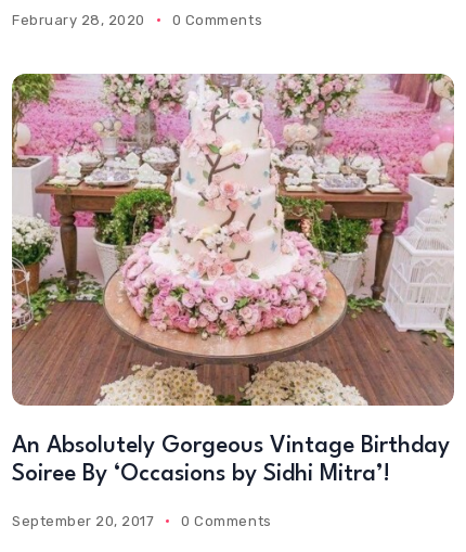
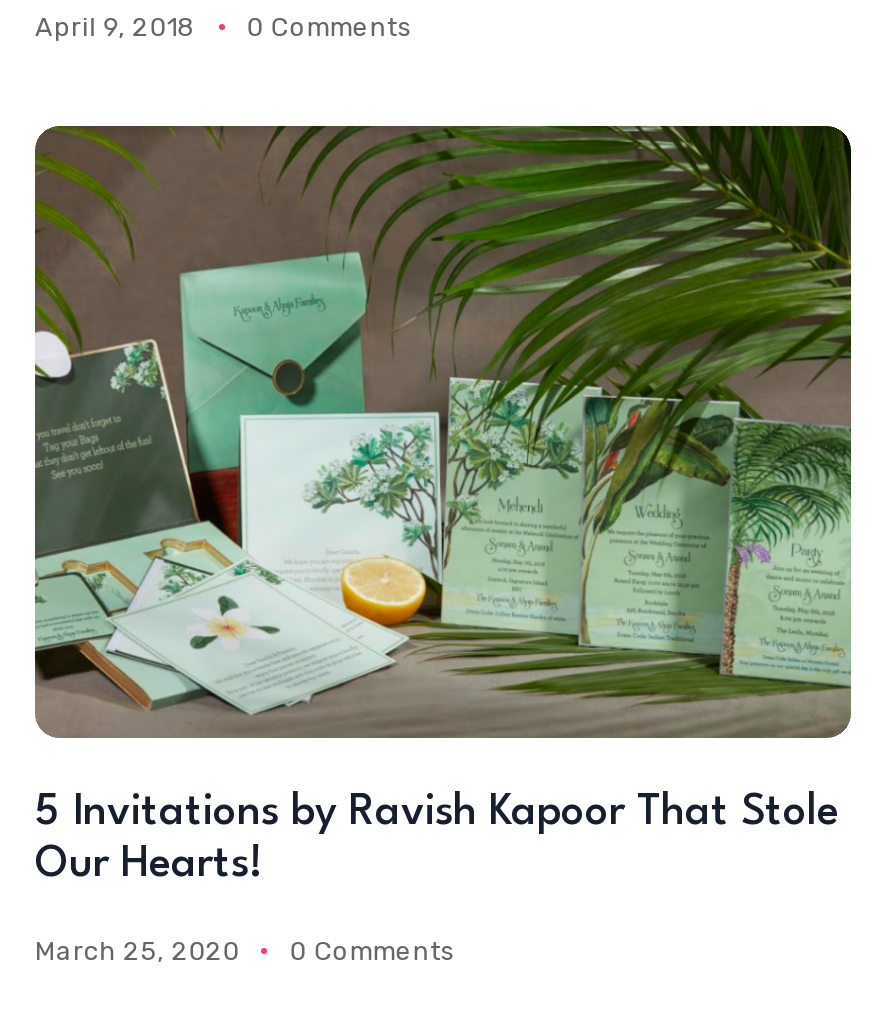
- February 28, 2020 0 Comments
+ April 9, 2018 0 Comments

- [image]
- An Absolutely Gorgeous Vintage Birthday
- Soiree By ‘Occasions by Sidhi Mitra’!
+ [image]
+ 5 Invitations by Ravish Kapoor That Stole
+ Our Hearts!

- September 20, 2017 0 Comments
+ March 25, 2020 0 Comments
